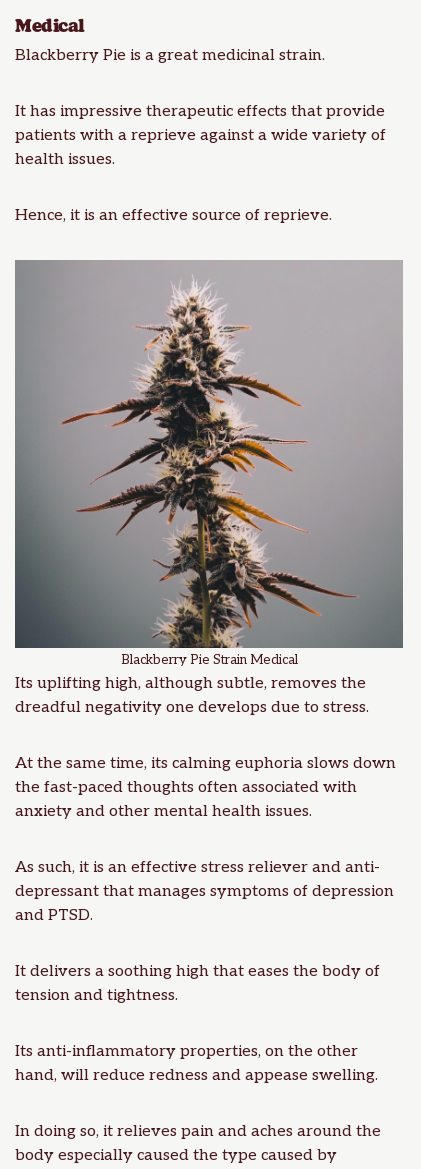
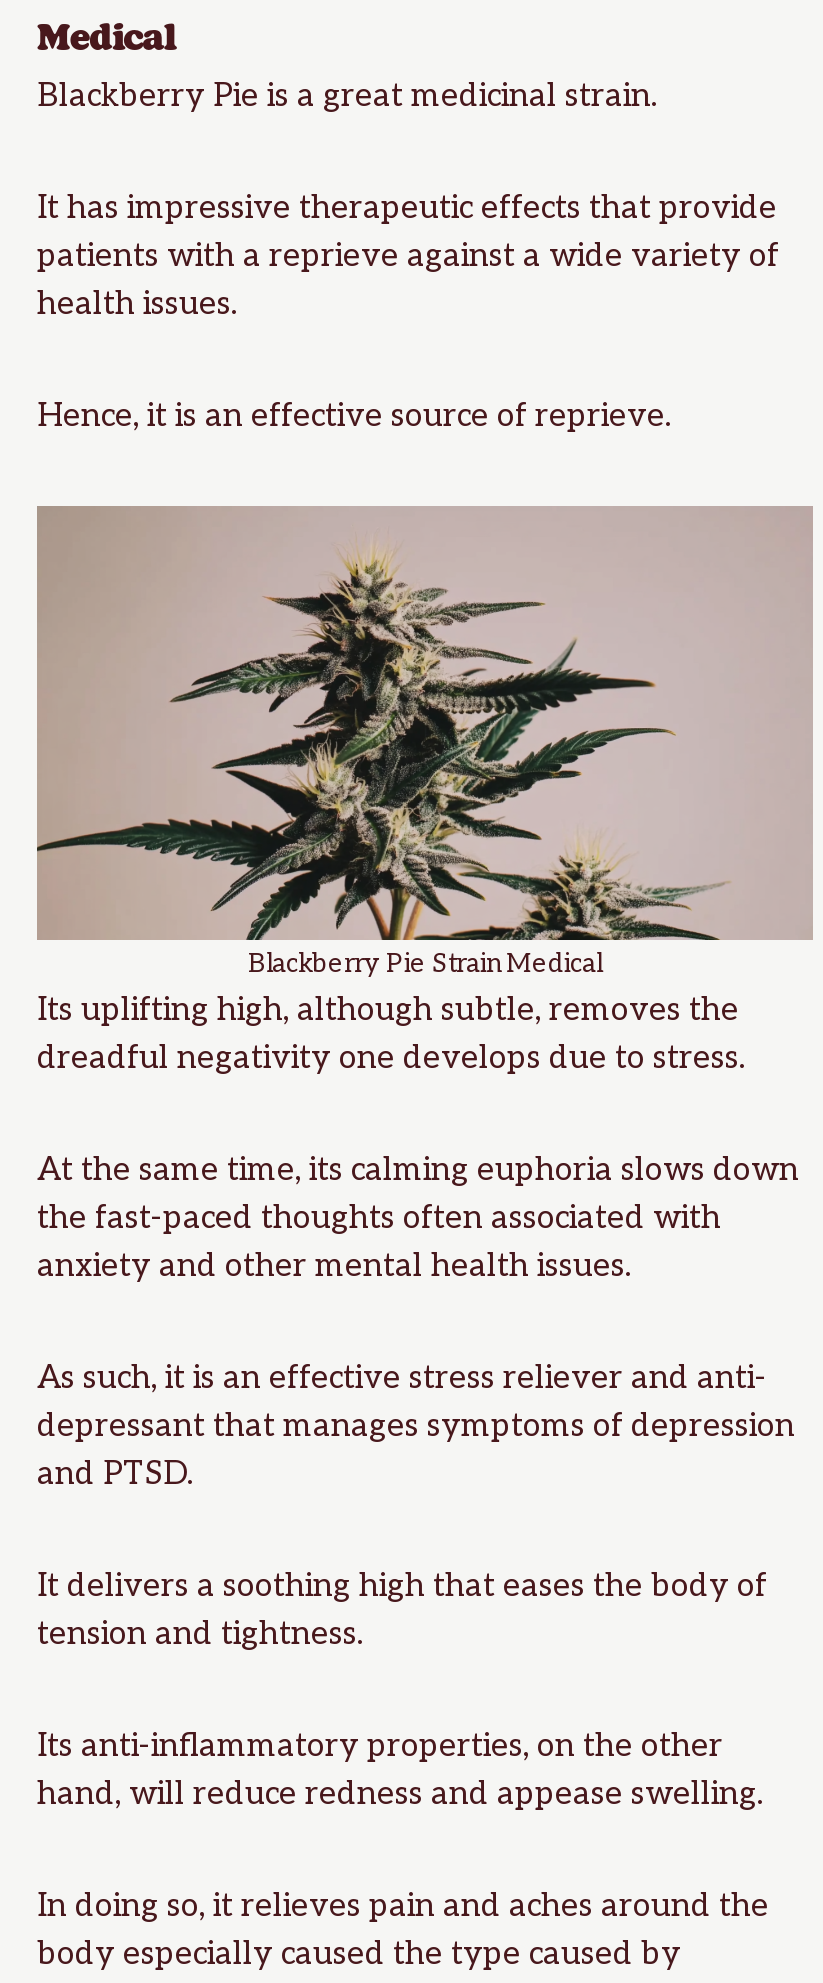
- [image]
+ [image]
